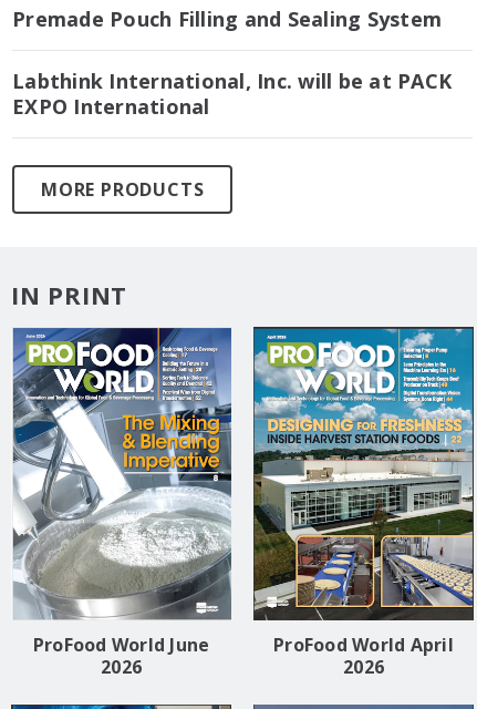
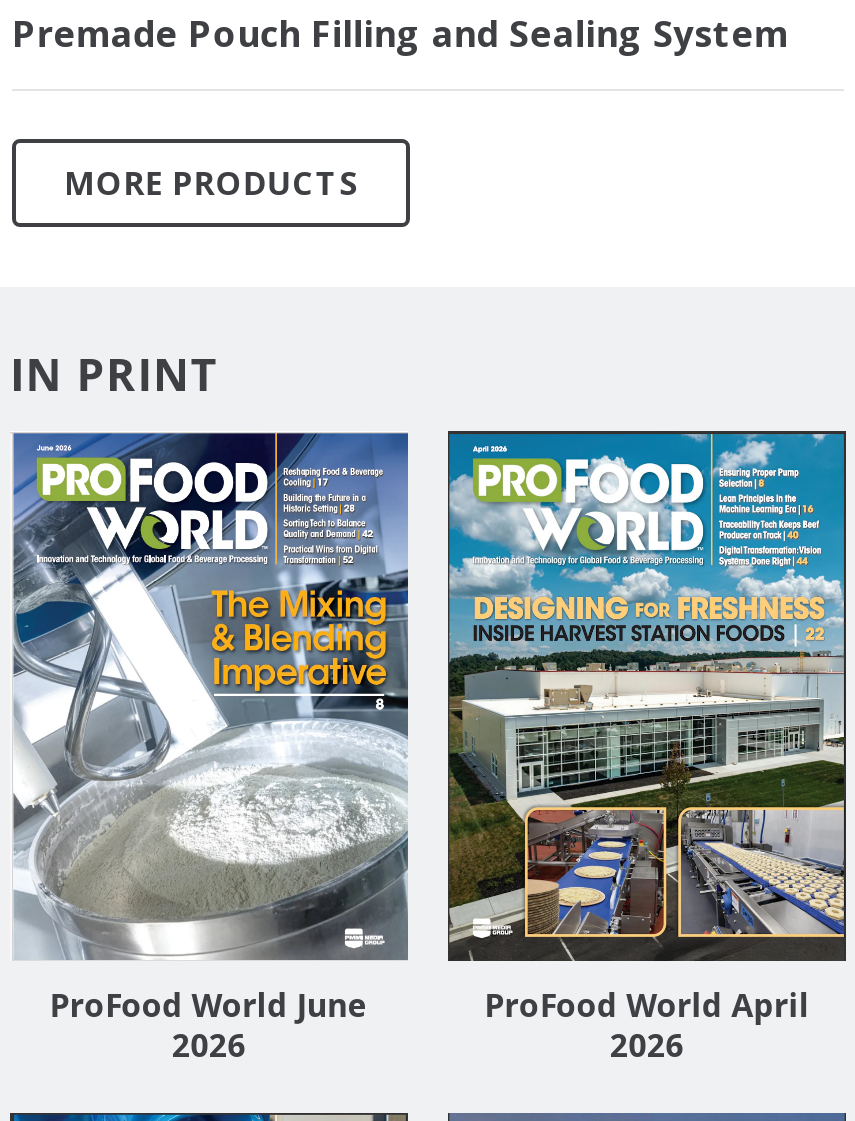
- Labthink International, Inc. will be at PACK
- EXPO International
